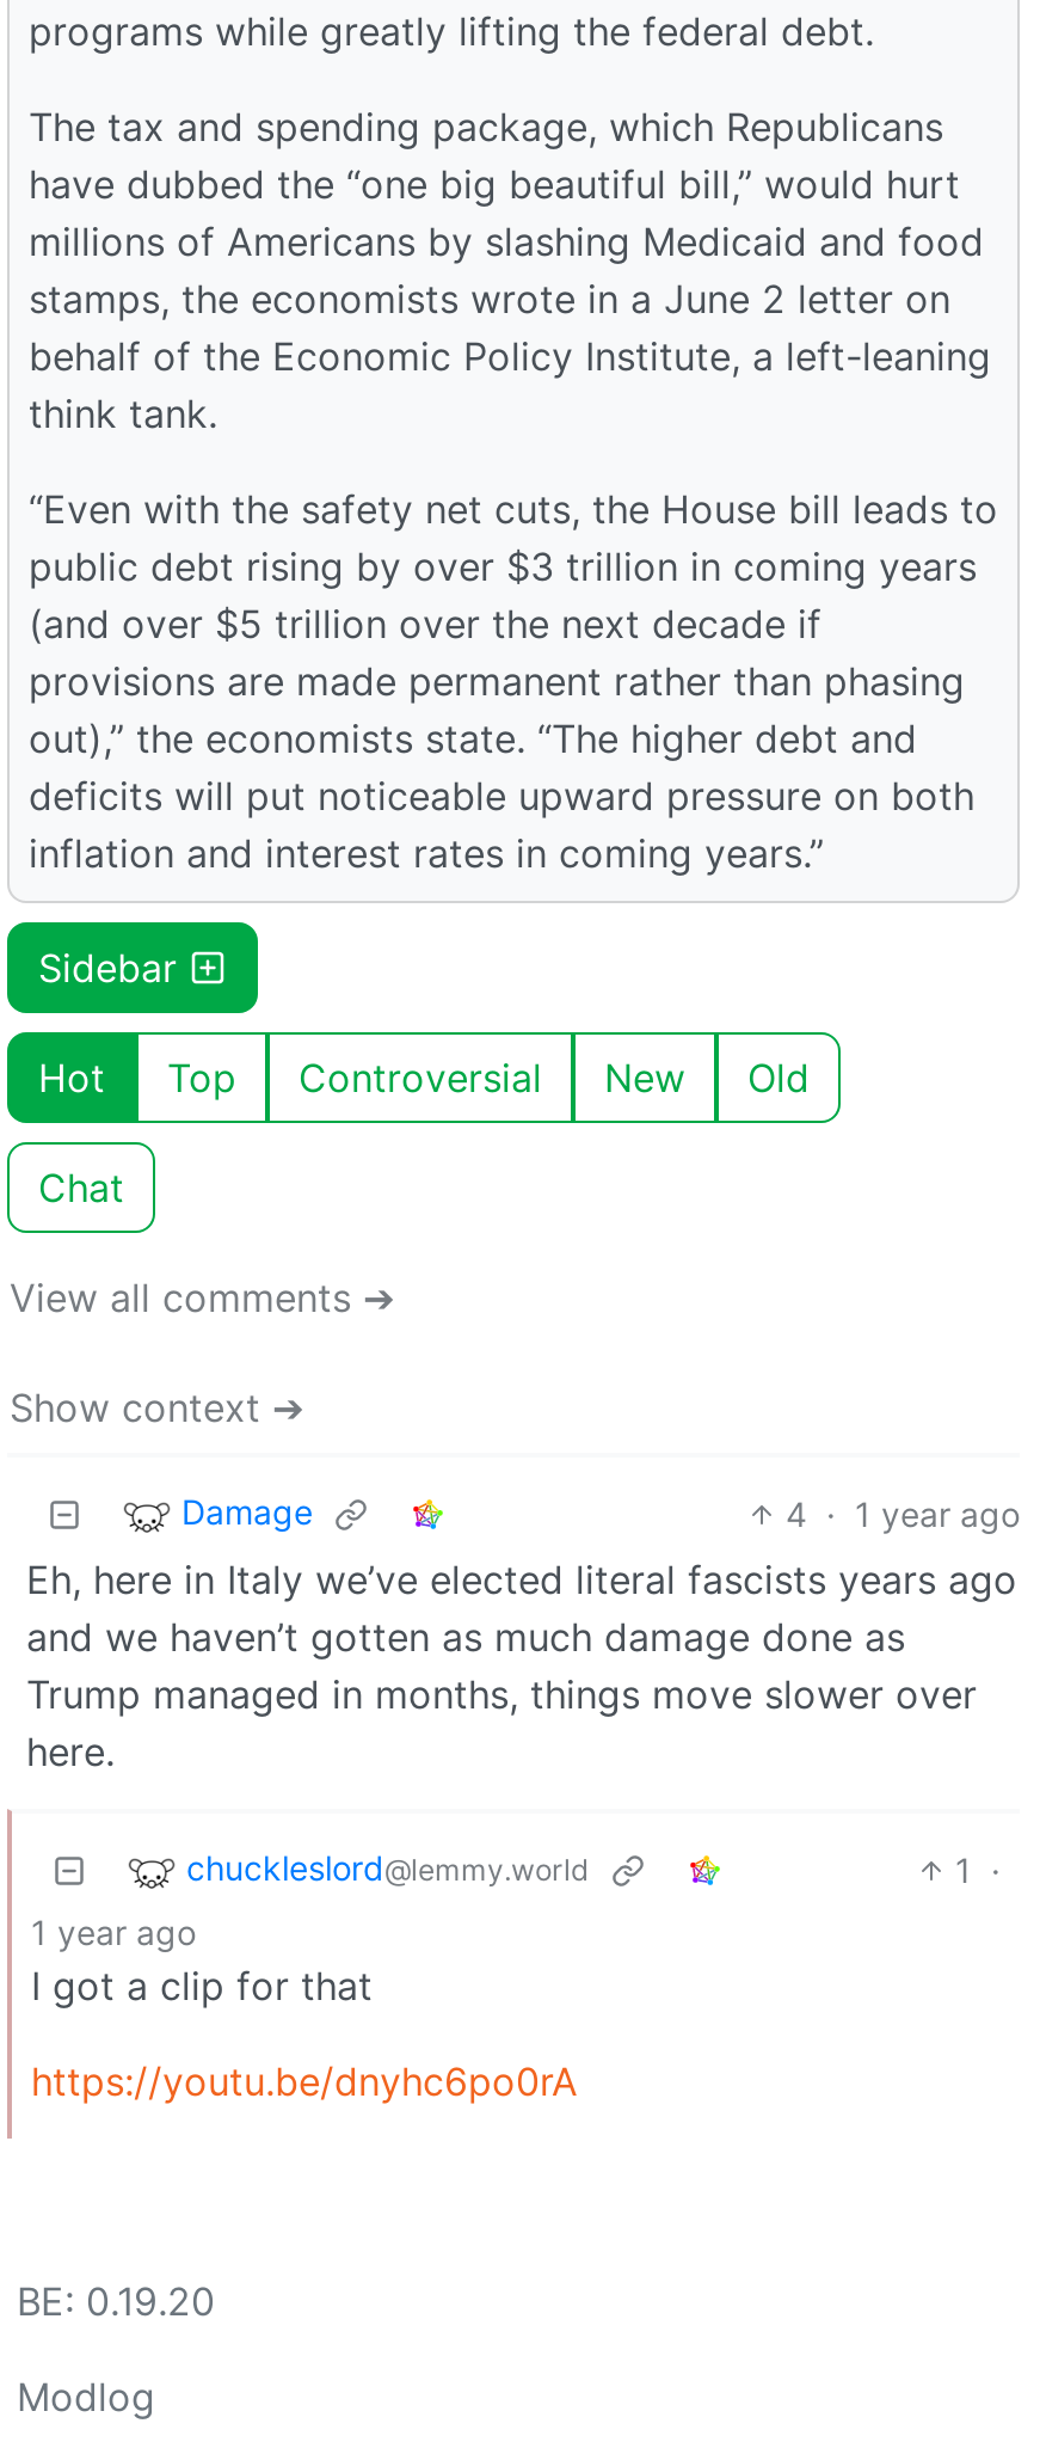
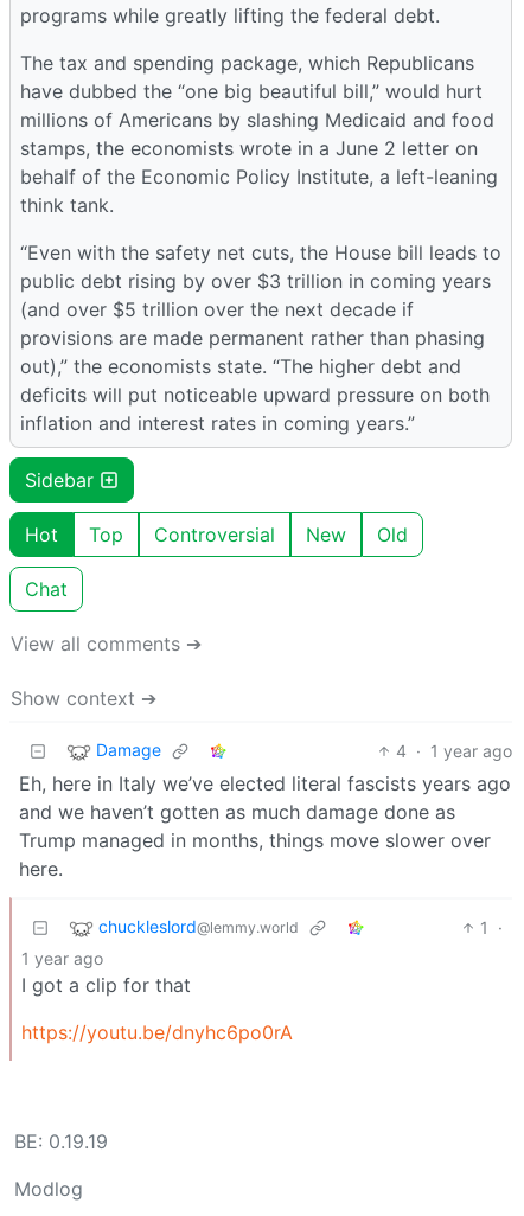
- BE: 0.19.20
+ BE: 0.19.19
